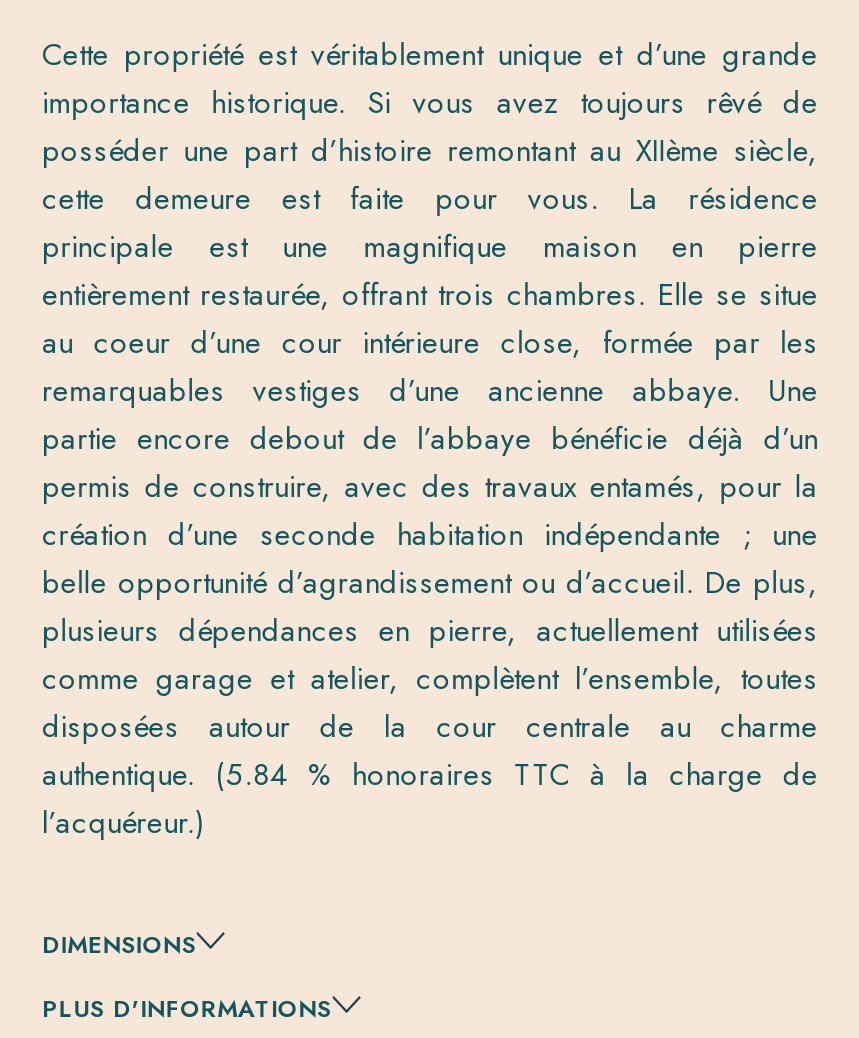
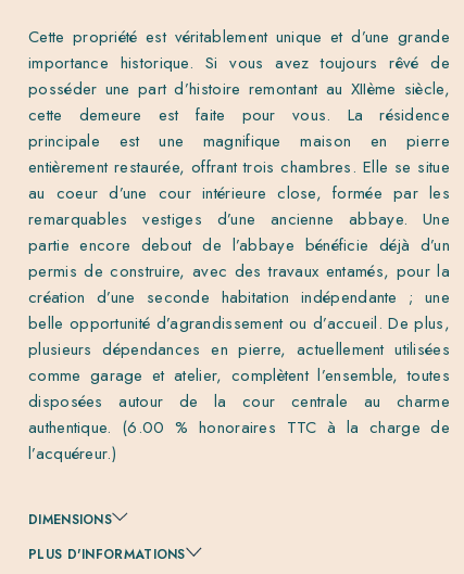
- authentique. (5.84 % honoraires TTC à la charge de
+ authentique. (6.00 % honoraires TTC à la charge de
